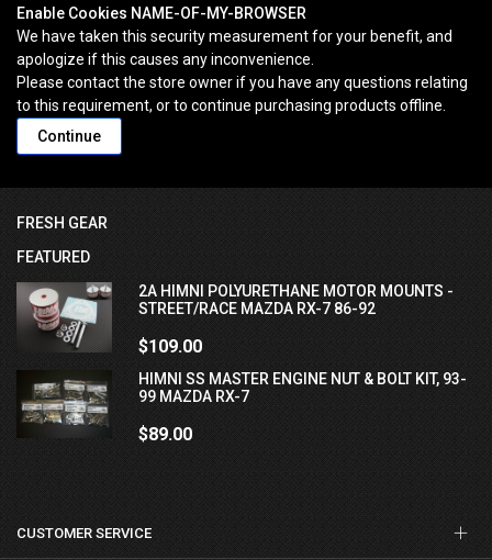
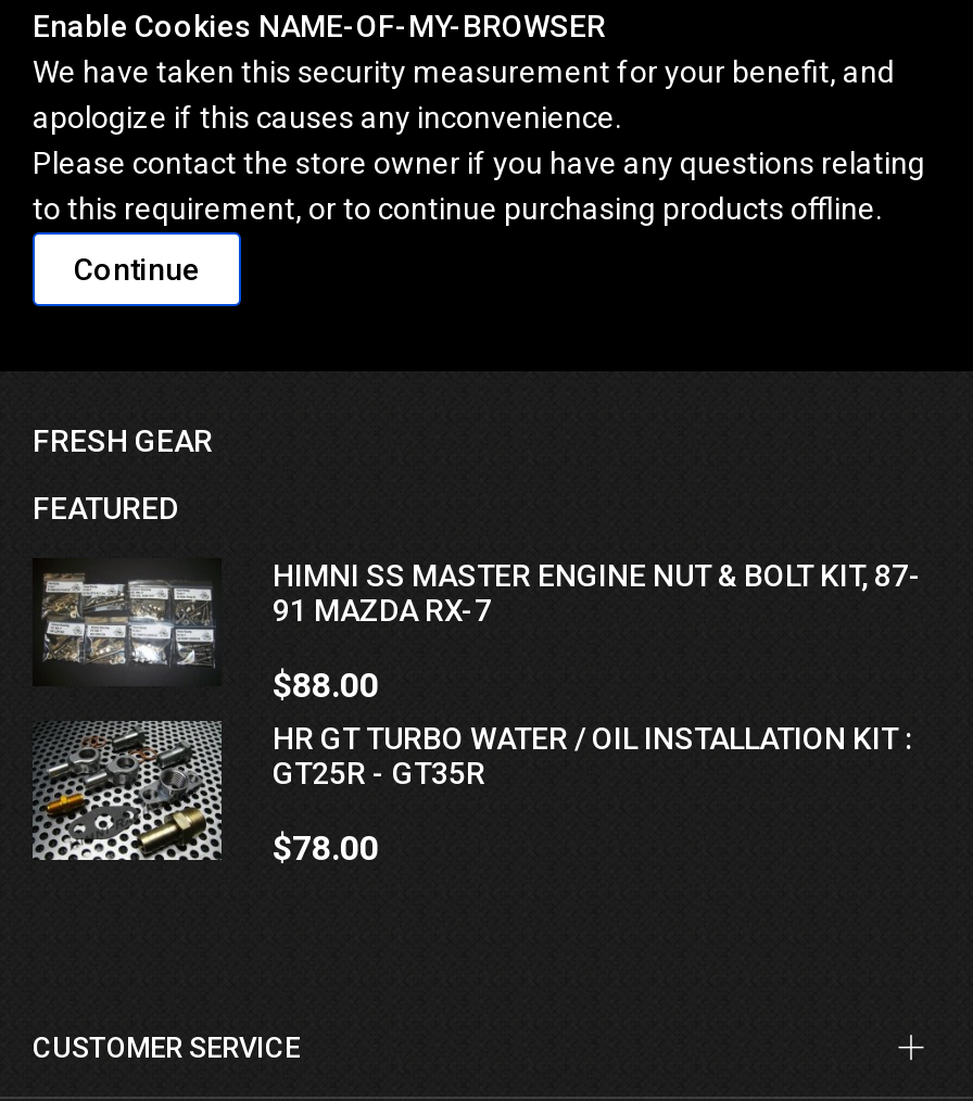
- [image]
- 2A HIMNI POLYURETHANE MOTOR MOUNTS -
- STREET/RACE MAZDA RX-7 86-92
- $109.00
- HIMNI SS MASTER ENGINE NUT & BOLT KIT, 93-
- 99 MAZDA RX-7
- $89.00
+ [image]
+ HIMNI SS MASTER ENGINE NUT & BOLT KIT, 87-
+ 91 MAZDA RX-7
+ $88.00
+ HR GT TURBO WATER / OIL INSTALLATION KIT :
+ GT25R - GT35R
+ $78.00

- [image]
+ [image]
